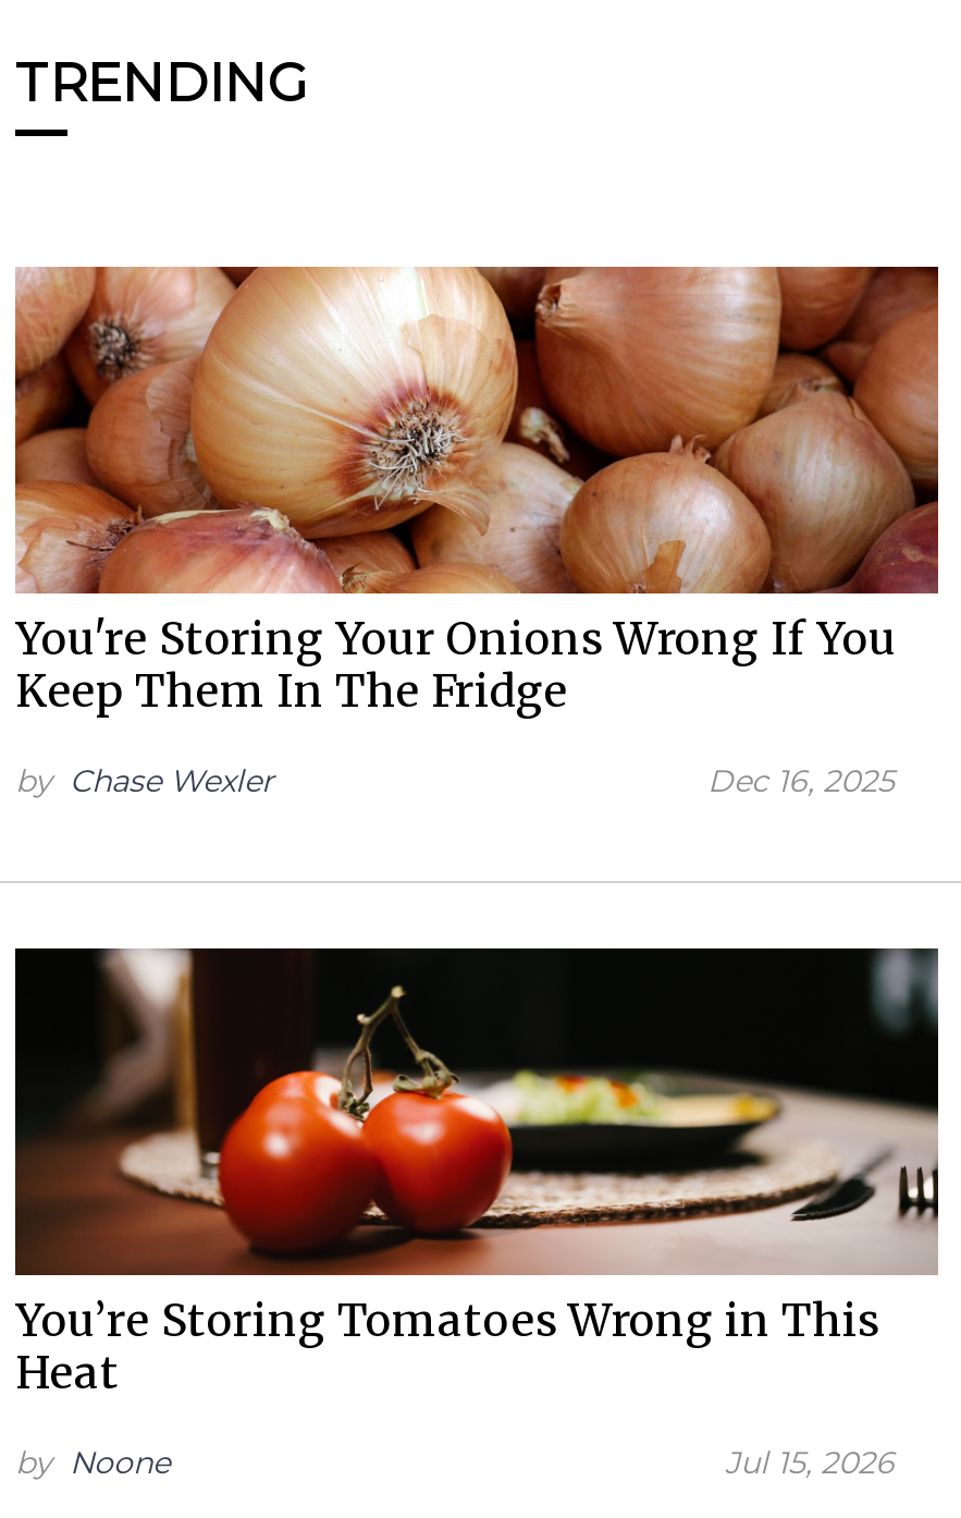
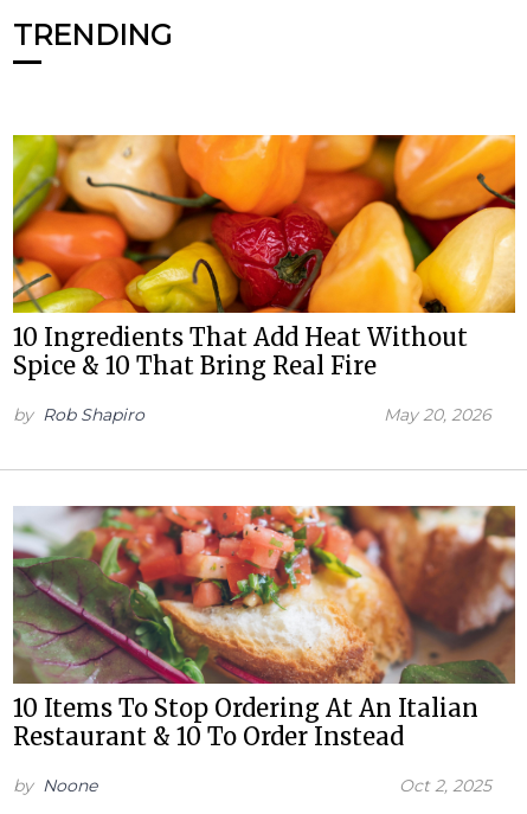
- [image]
- You're Storing Your Onions Wrong If You
- Keep Them In The Fridge
+ [image]
+ 10 Ingredients That Add Heat Without
+ Spice & 10 That Bring Real Fire

- by Chase Wexler
- Dec 16, 2025
+ by Rob Shapiro
+ May 20, 2026

- [image]
- You’re Storing Tomatoes Wrong in This
- Heat
+ [image]
+ 10 Items To Stop Ordering At An Italian
+ Restaurant & 10 To Order Instead

- Jul 15, 2026
+ Oct 2, 2025
